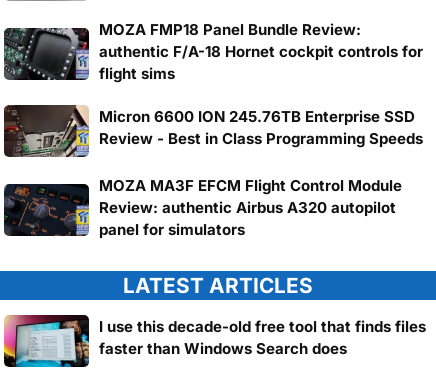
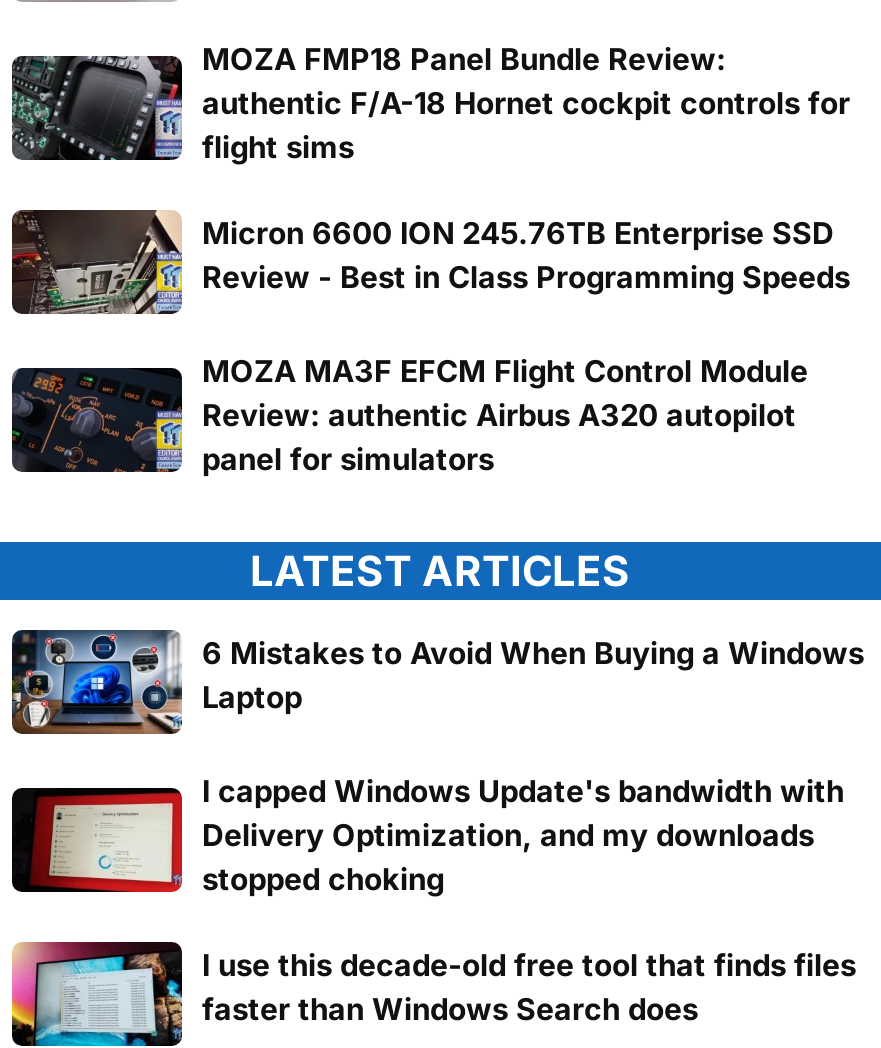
+ [image]
+ 6 Mistakes to Avoid When Buying a Windows
+ Laptop
+ I capped Windows Update's bandwidth with
+ Delivery Optimization, and my downloads
+ stopped choking

+ [image]
